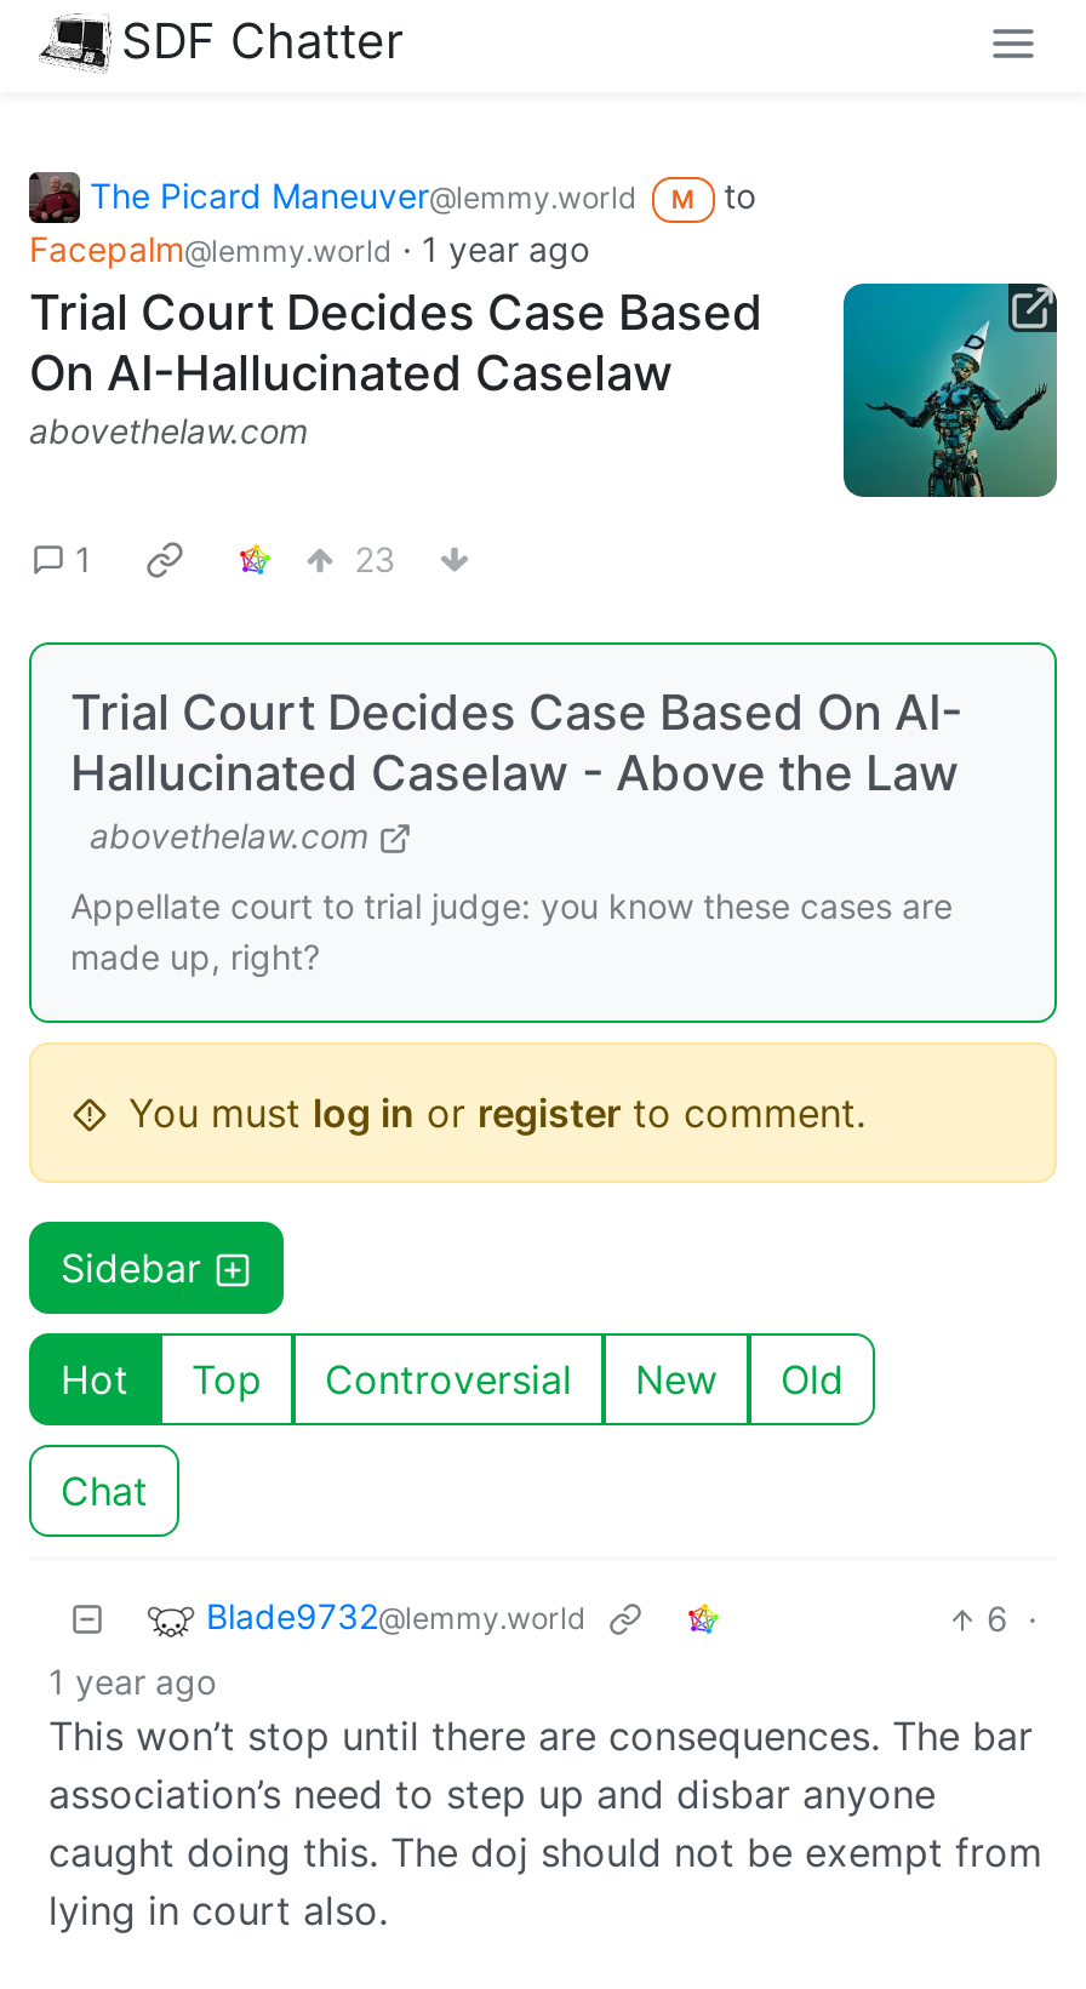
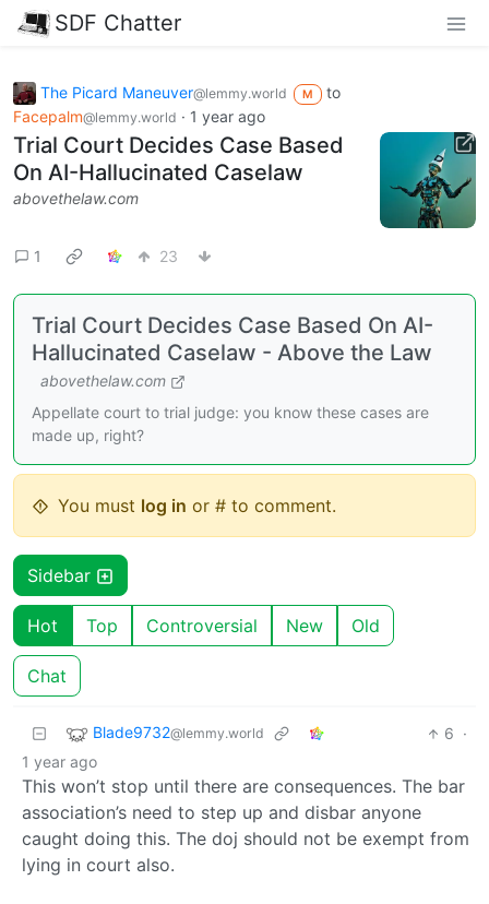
- You must log in or register to comment.
+ You must log in or # to comment.
